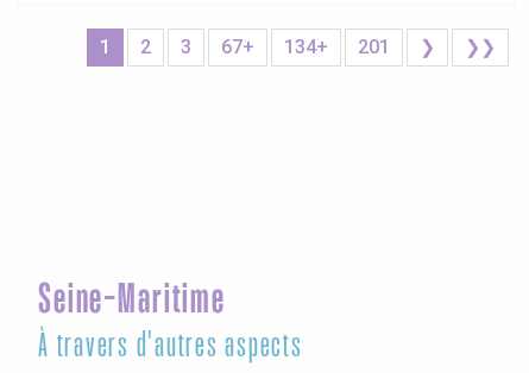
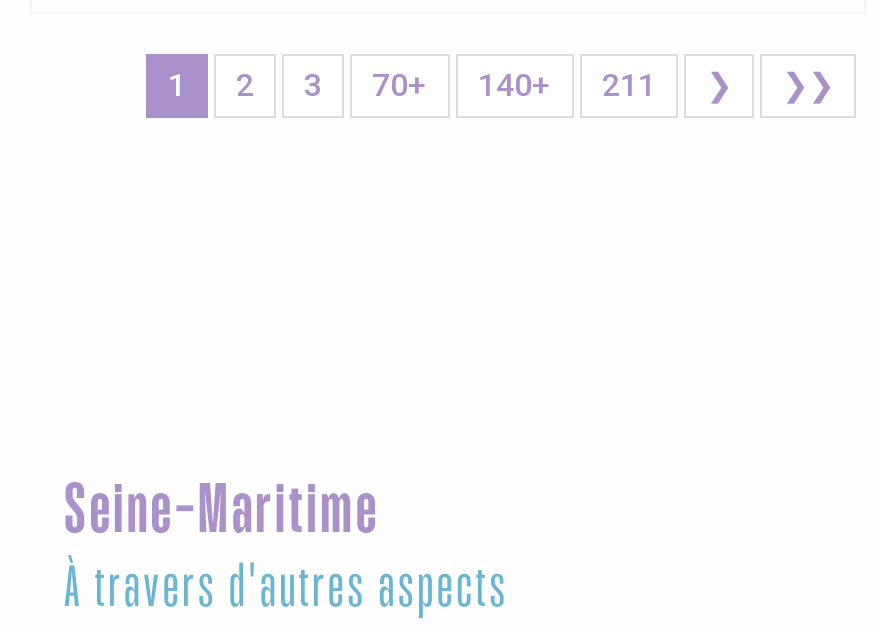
- 67+
+ 70+

- 134+
+ 140+

- 201
+ 211
